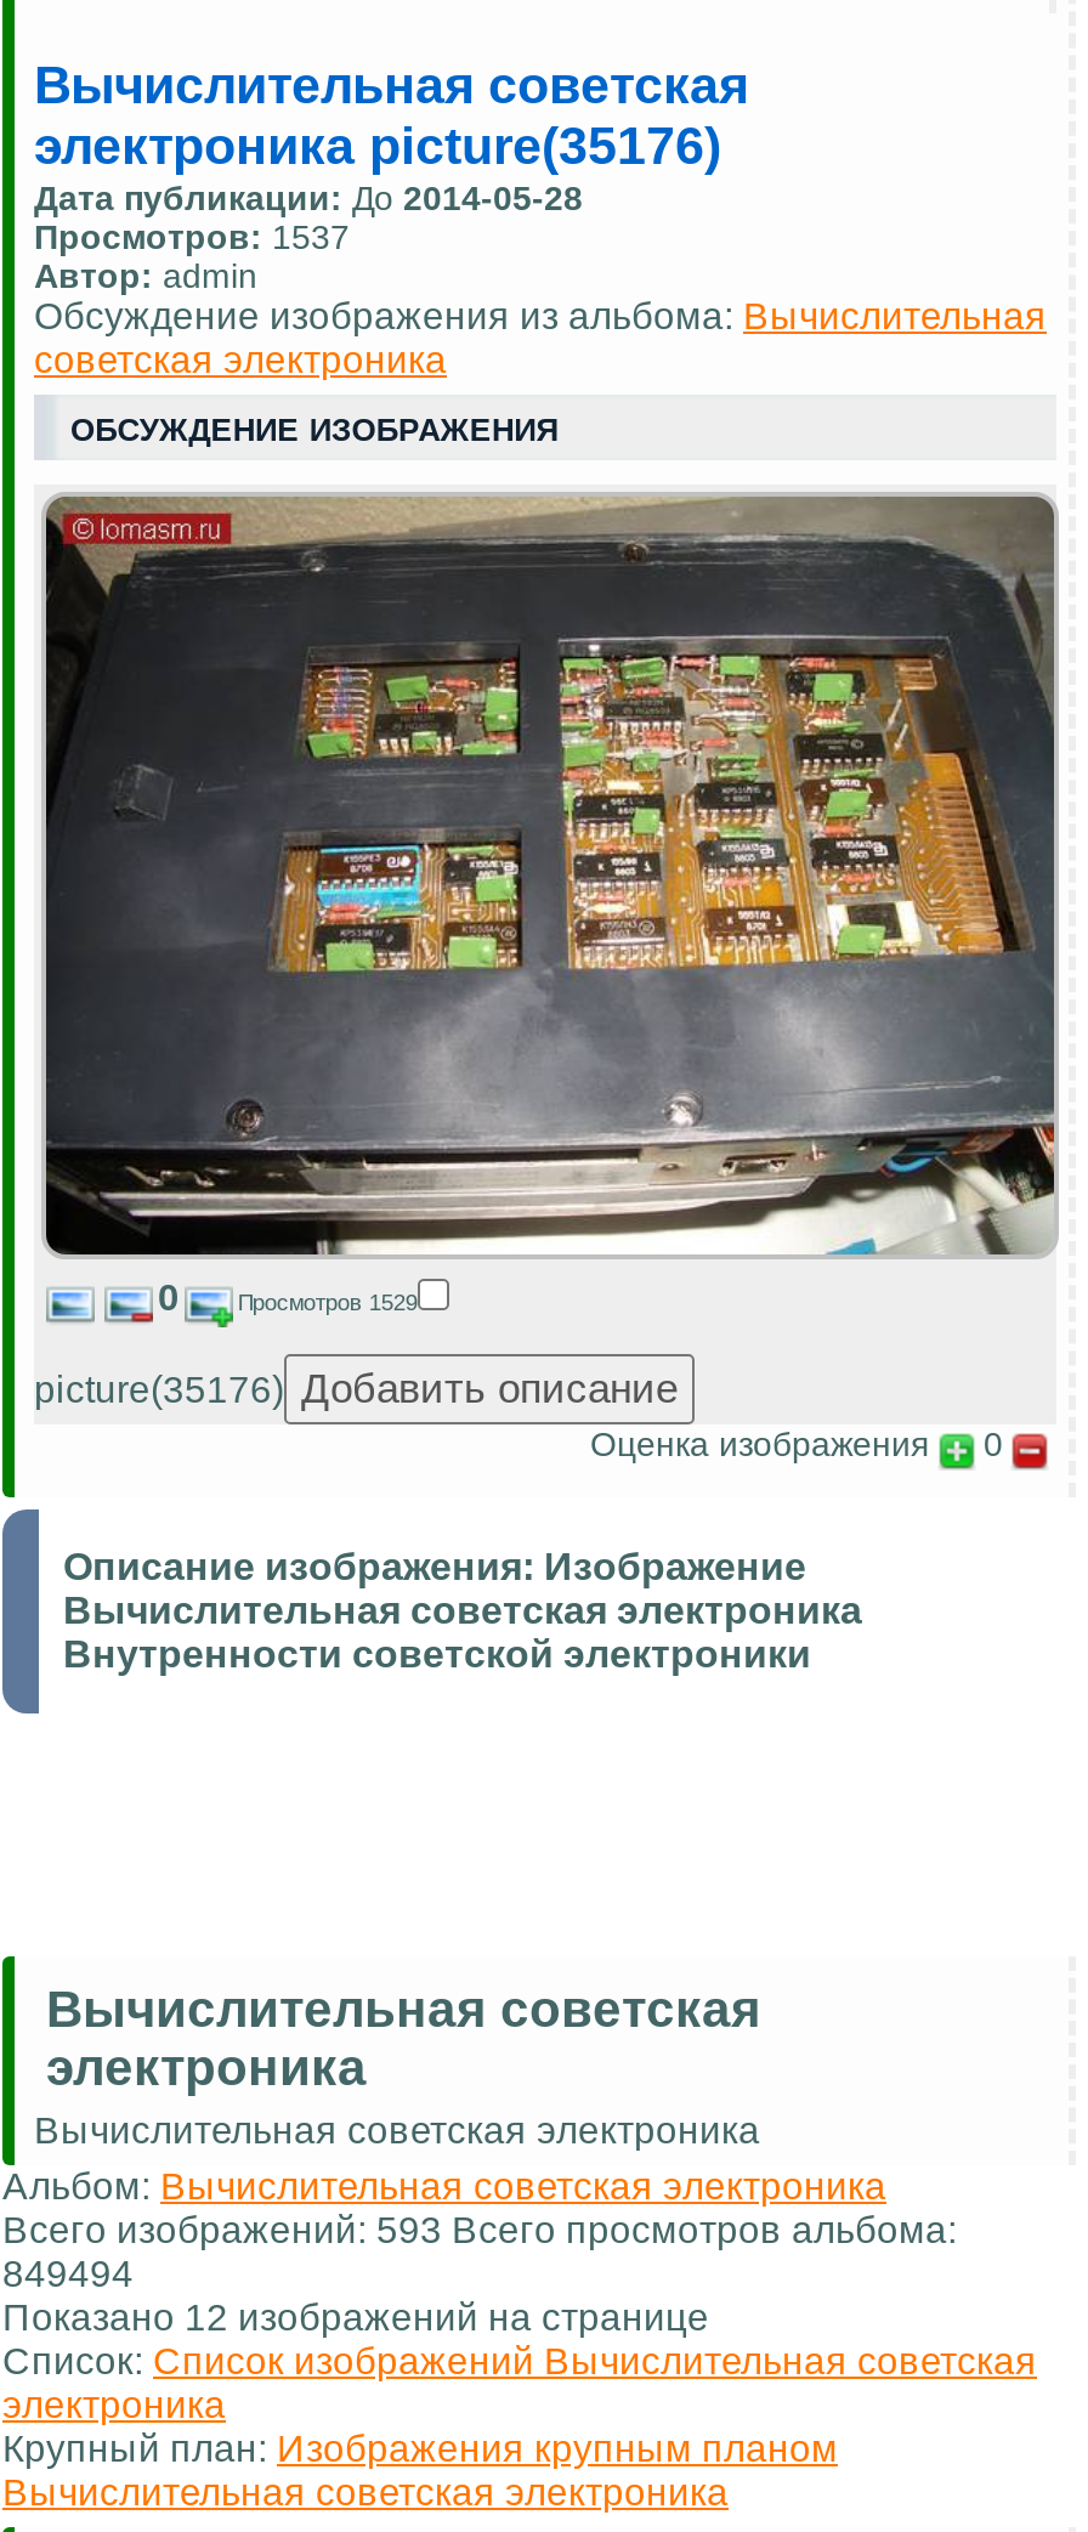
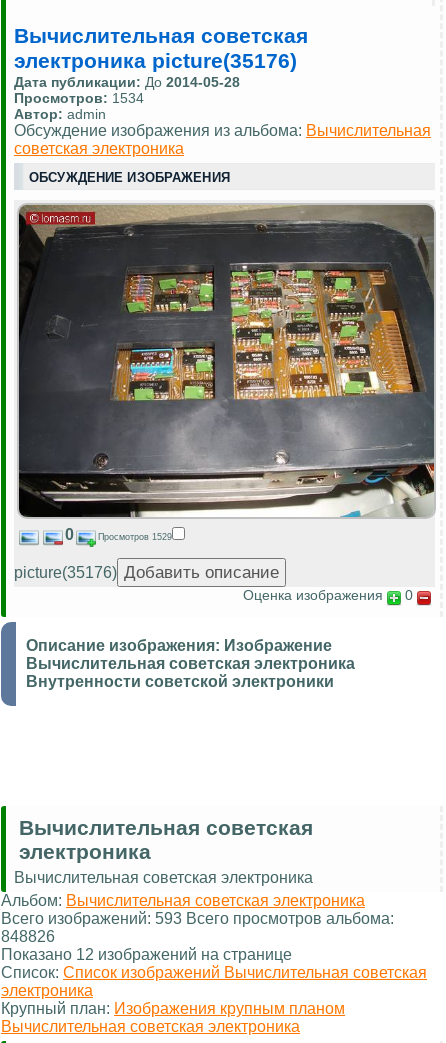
- Просмотров: 1537
+ Просмотров: 1534

- 849494
+ 848826
